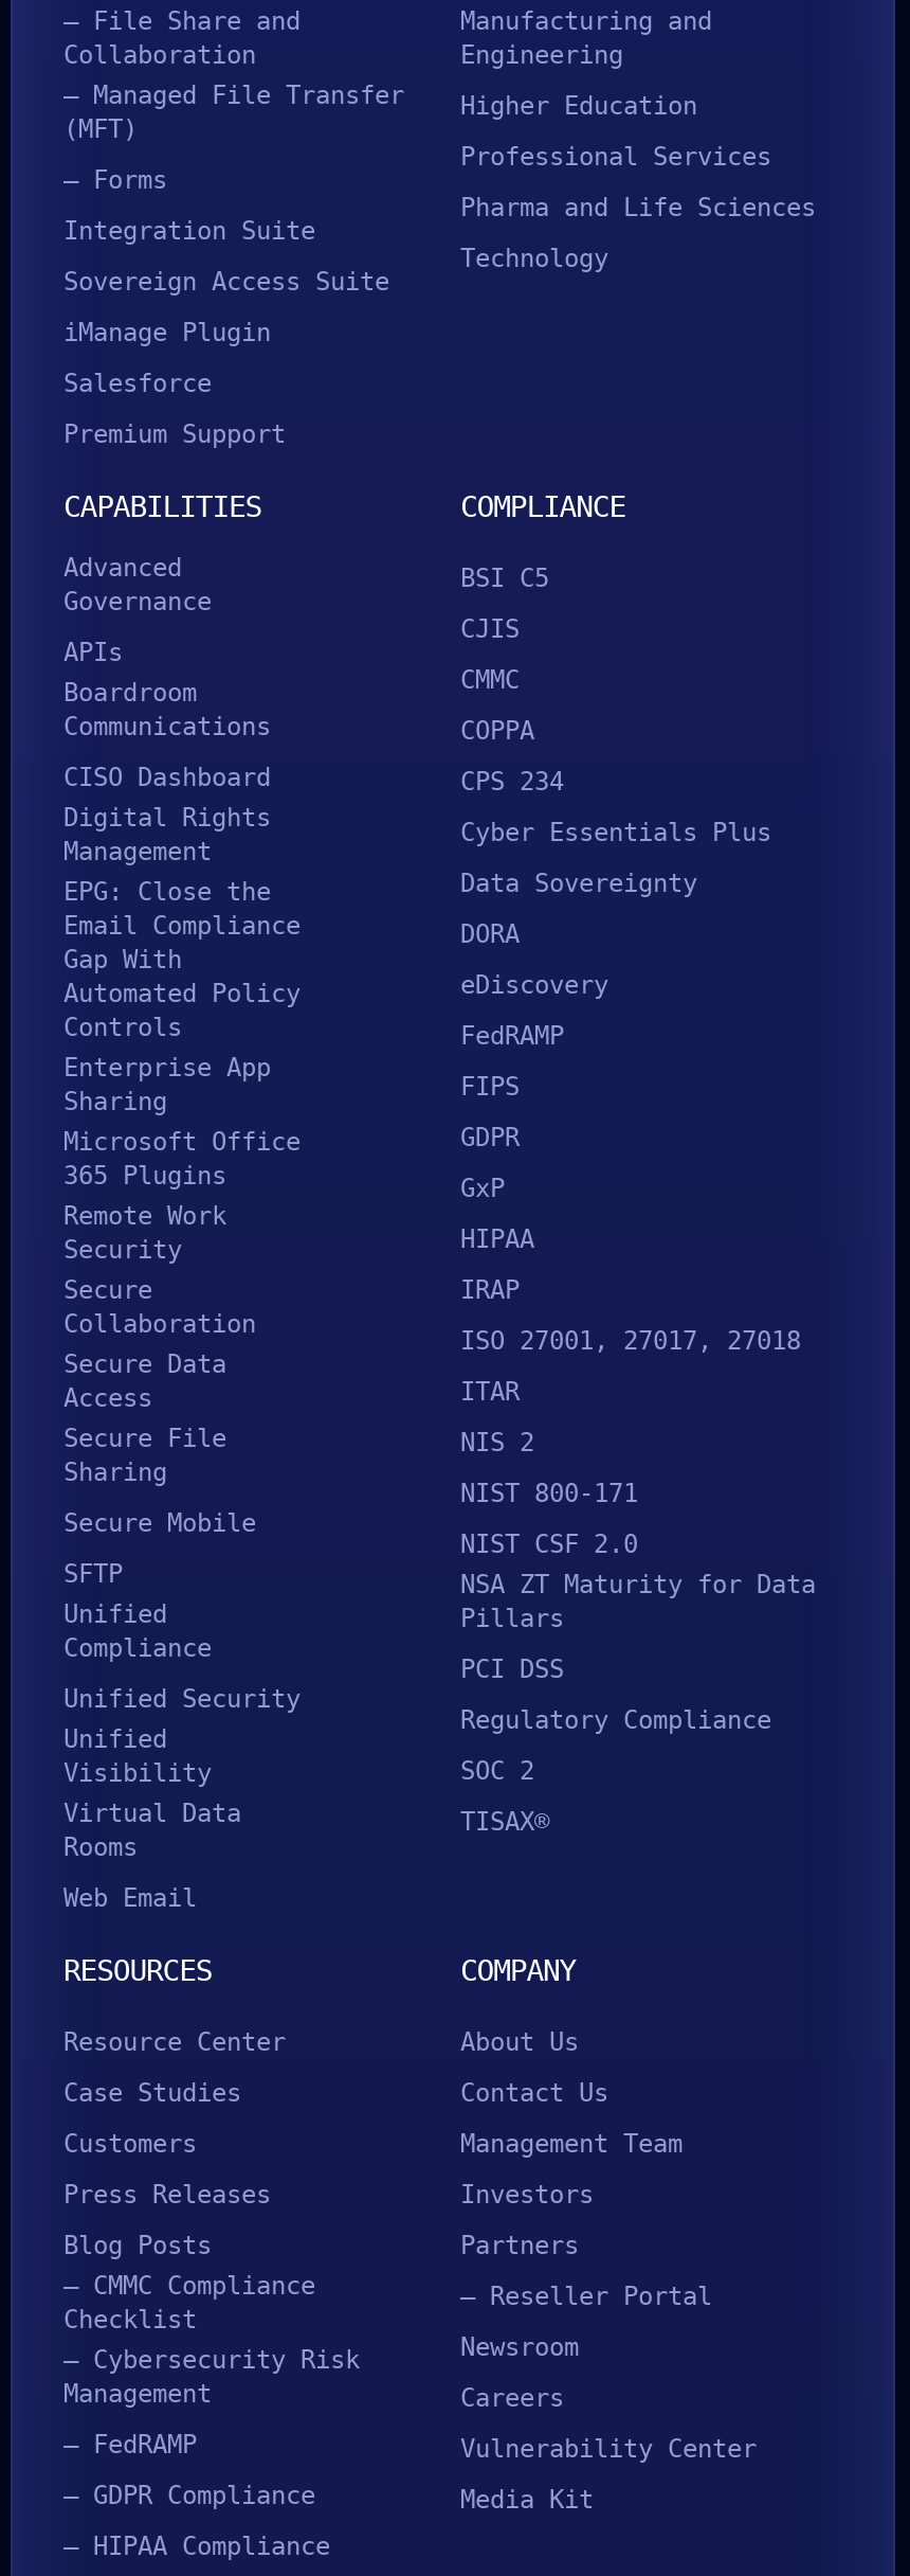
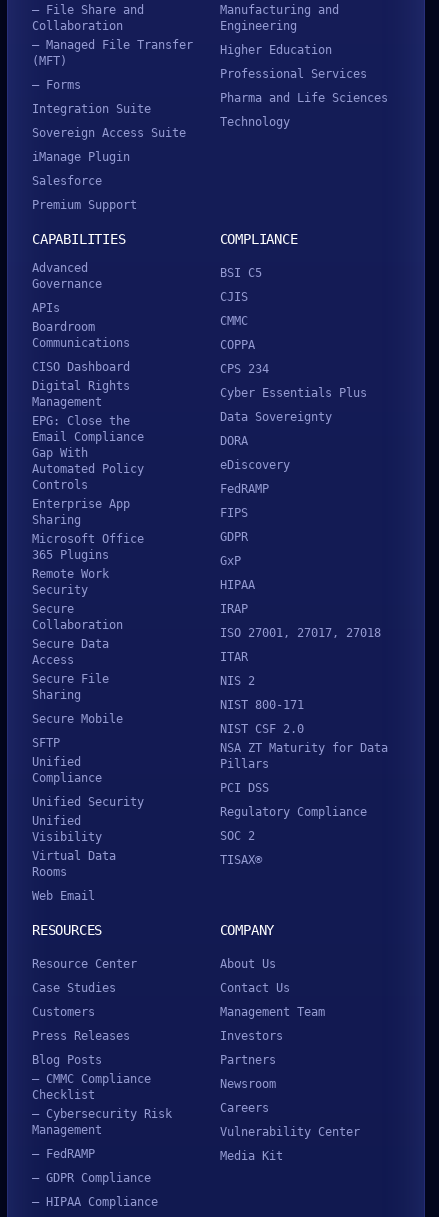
- – Reseller Portal

moved up: Newsroom | Careers | Vulnerability Center | Media Kit
